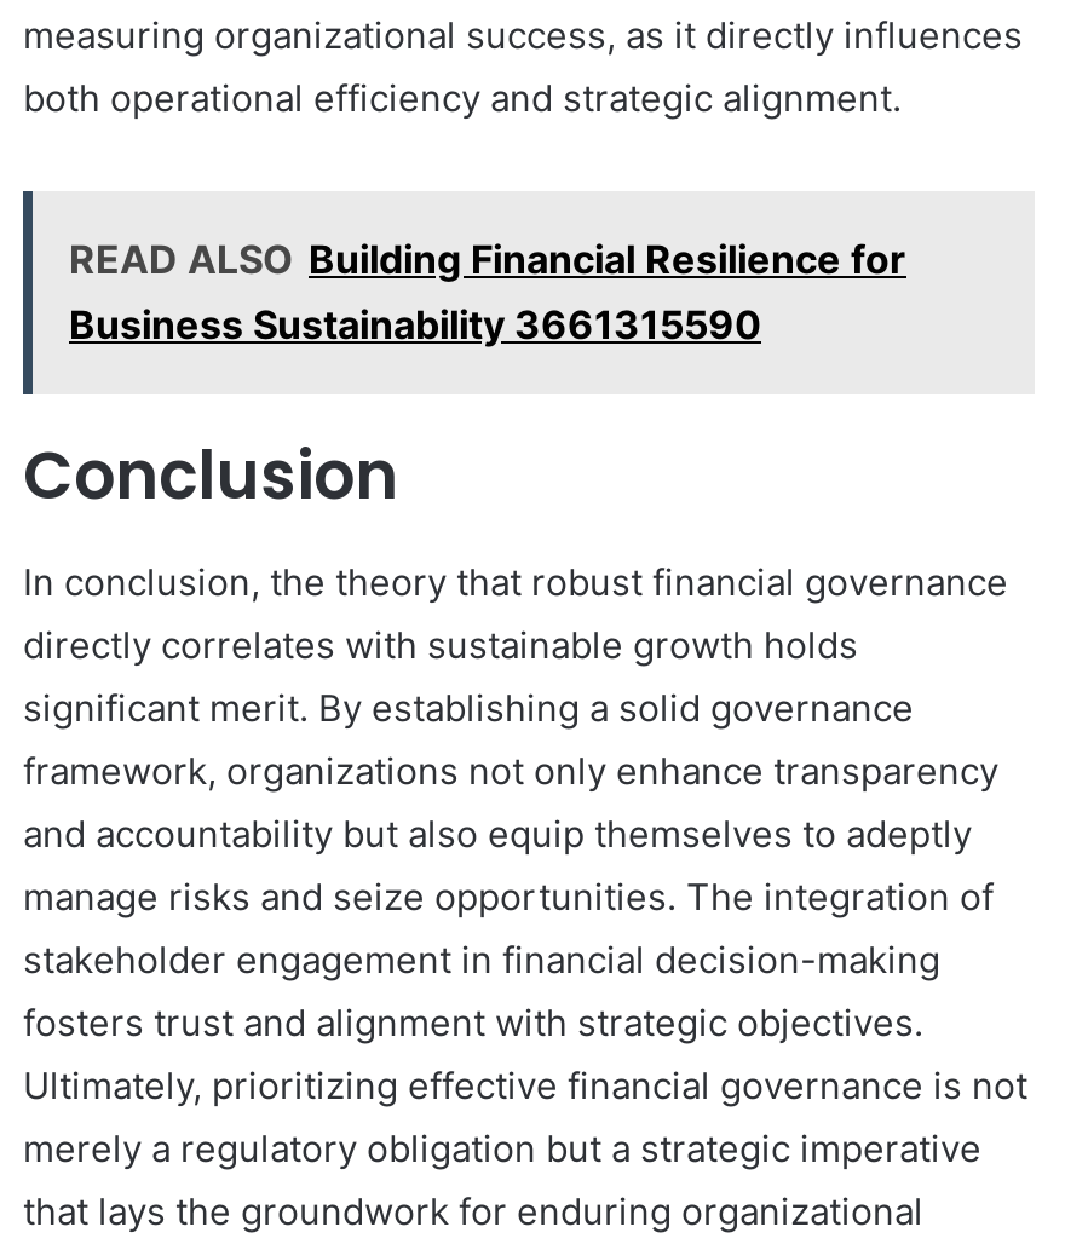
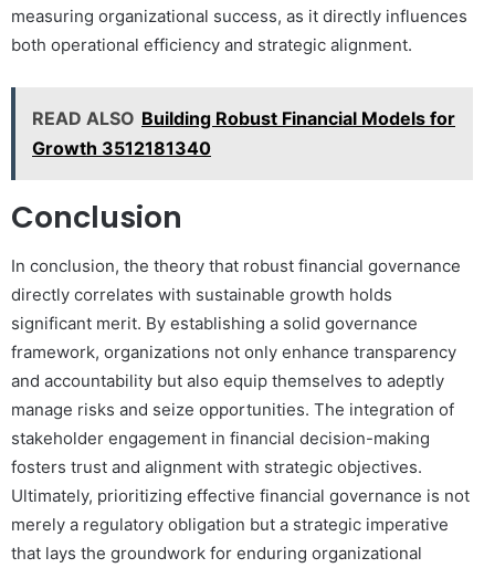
- READ ALSO Building Financial Resilience for
- Business Sustainability 3661315590
+ READ ALSO Building Robust Financial Models for
+ Growth 3512181340
